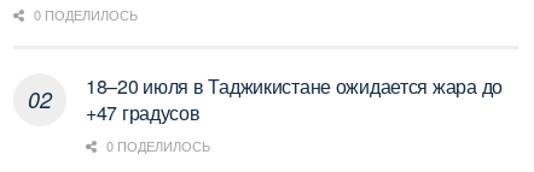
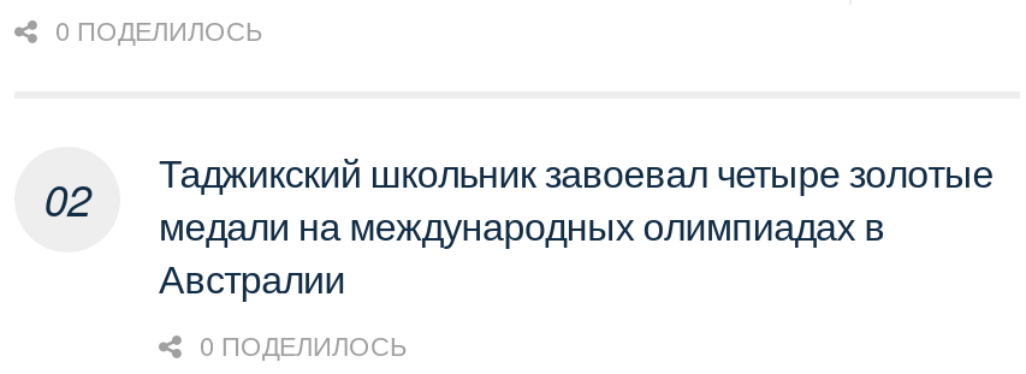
- 18–20 июля в Таджикистане ожидается жара до
- +47 градусов
+ Таджикский школьник завоевал четыре золотые
+ медали на международных олимпиадах в
+ Австралии
